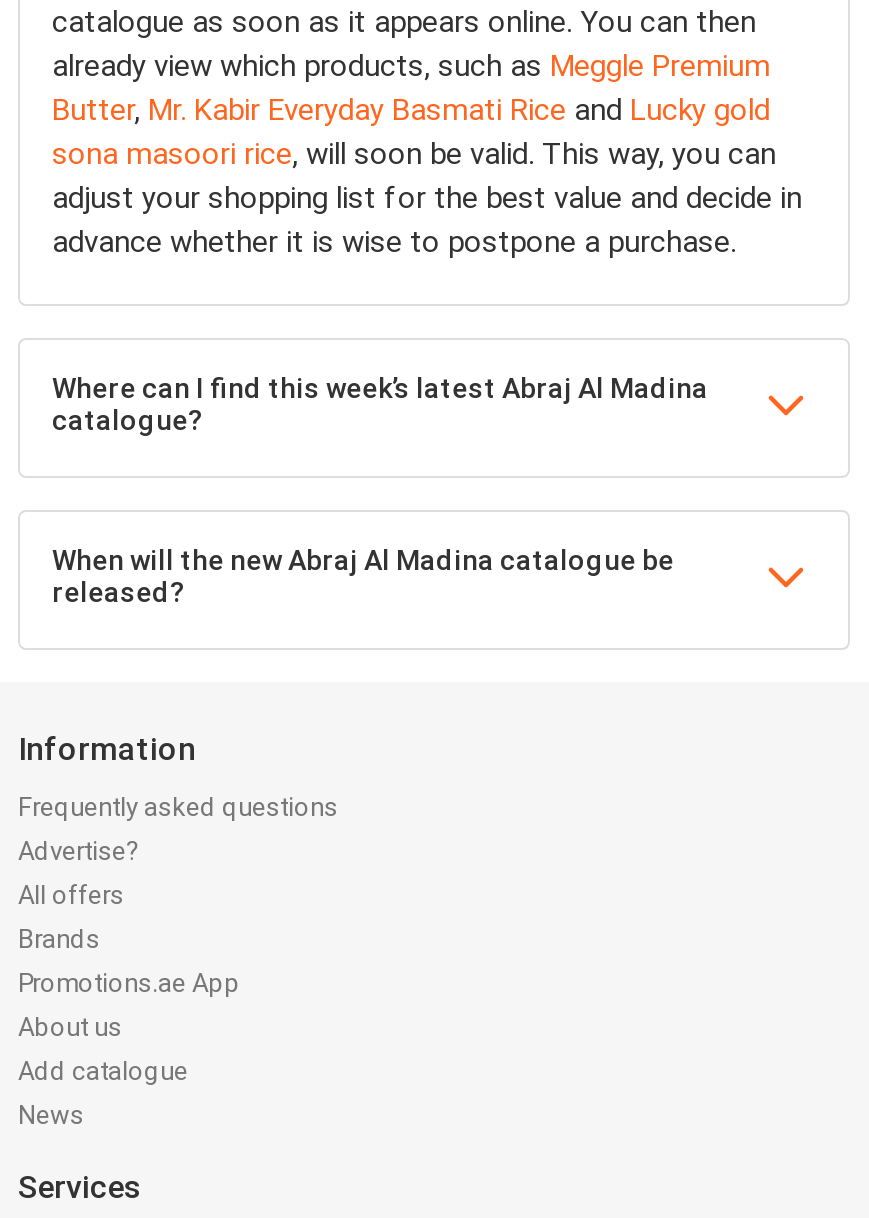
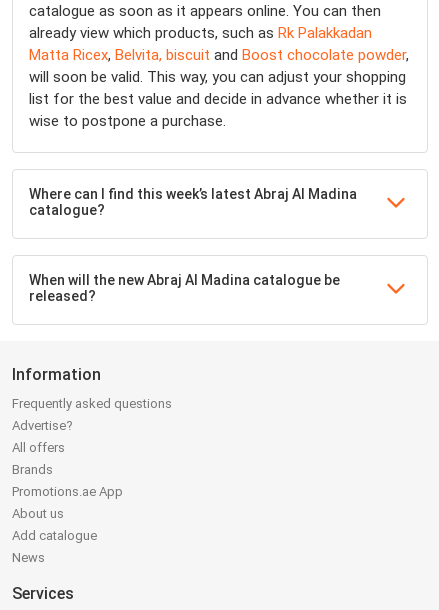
- already view which products, such as Meggle Premium
- Butter, Mr. Kabir Everyday Basmati Rice and Lucky gold
- sona masoori rice, will soon be valid. This way, you can
- adjust your shopping list for the best value and decide in
- advance whether it is wise to postpone a purchase.
+ already view which products, such as Rk Palakkadan
+ Matta Ricex, Belvita, biscuit and Boost chocolate powder,
+ will soon be valid. This way, you can adjust your shopping
+ list for the best value and decide in advance whether it is
+ wise to postpone a purchase.
